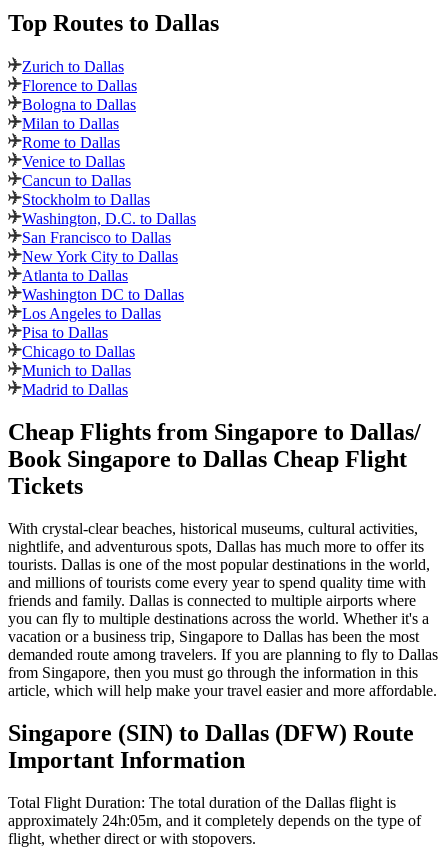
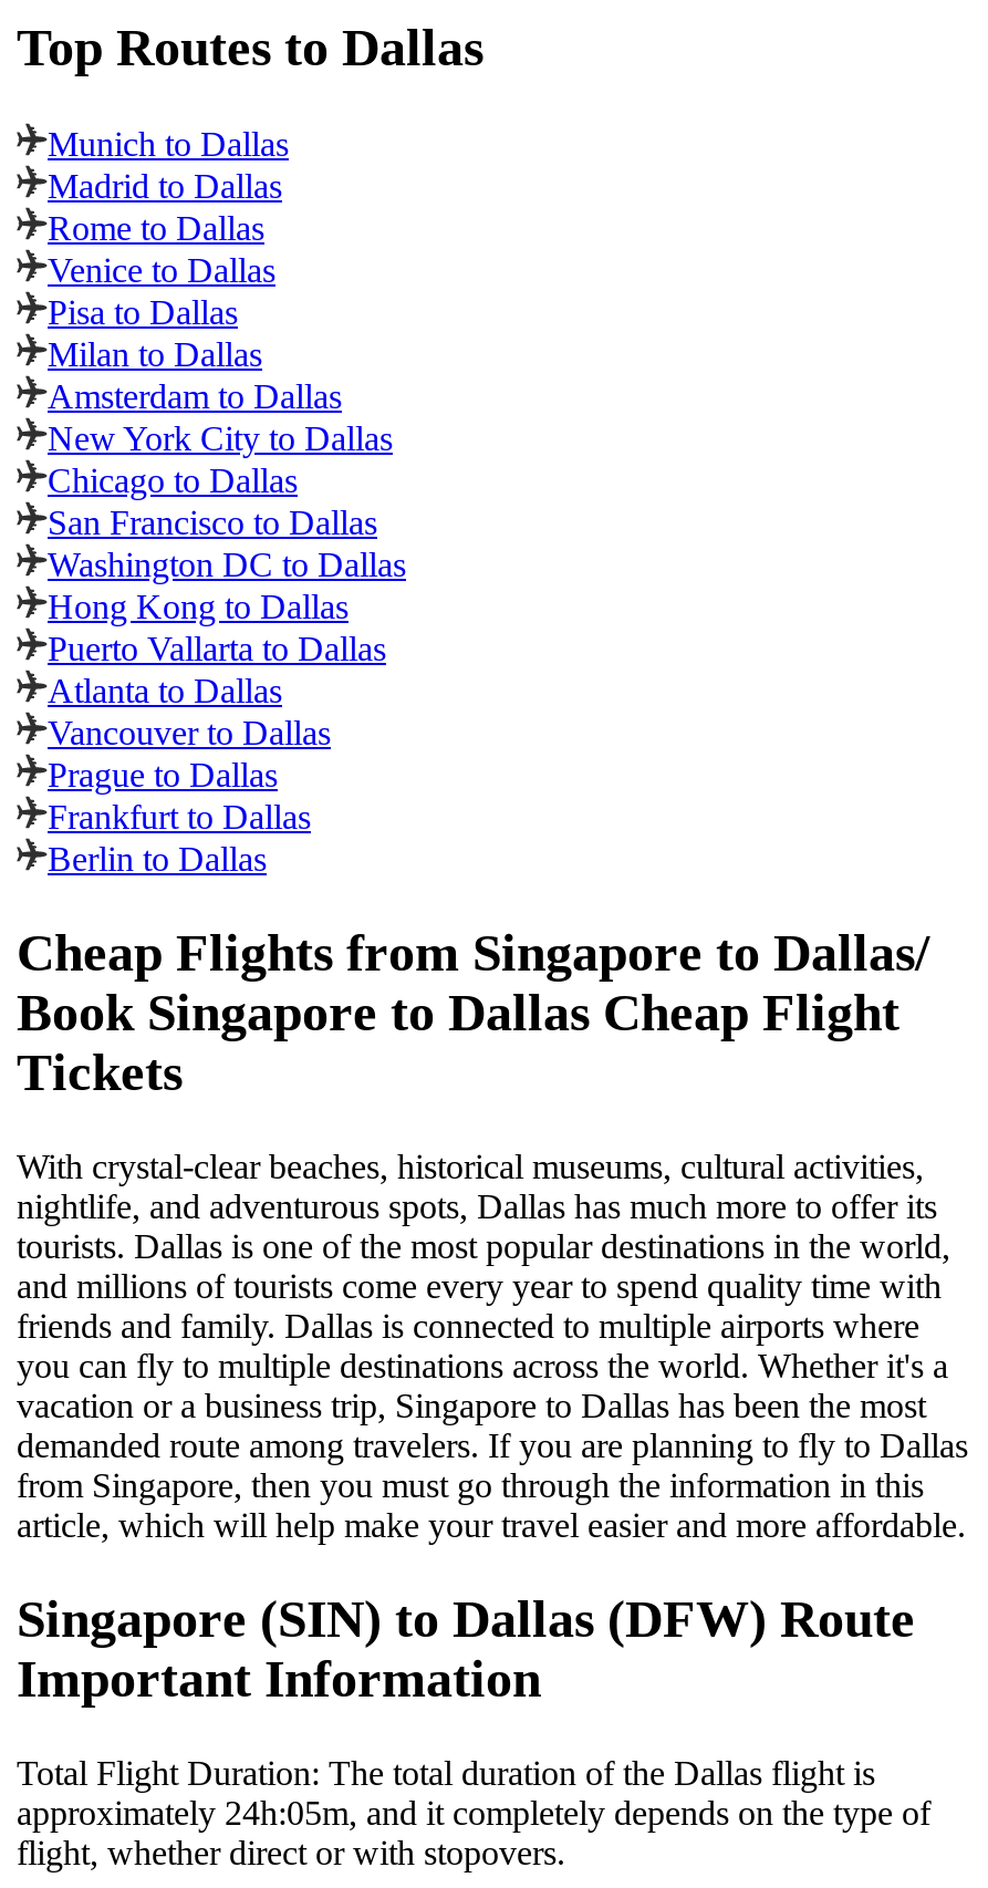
- Zurich to Dallas
- Florence to Dallas
- Bologna to Dallas

moved down: Milan to Dallas

moved up: Rome to Dallas | Venice to Dallas

- Cancun to Dallas
- Stockholm to Dallas
- Washington, D.C. to Dallas
+ Amsterdam to Dallas

moved up: New York City to Dallas

+ Hong Kong to Dallas
+ Puerto Vallarta to Dallas

moved down: Atlanta to Dallas

moved up: Washington DC to Dallas

- Los Angeles to Dallas
+ Vancouver to Dallas
+ Prague to Dallas
+ Frankfurt to Dallas
+ Berlin to Dallas

moved up: Pisa to Dallas | Chicago to Dallas

moved up: Munich to Dallas | Madrid to Dallas
